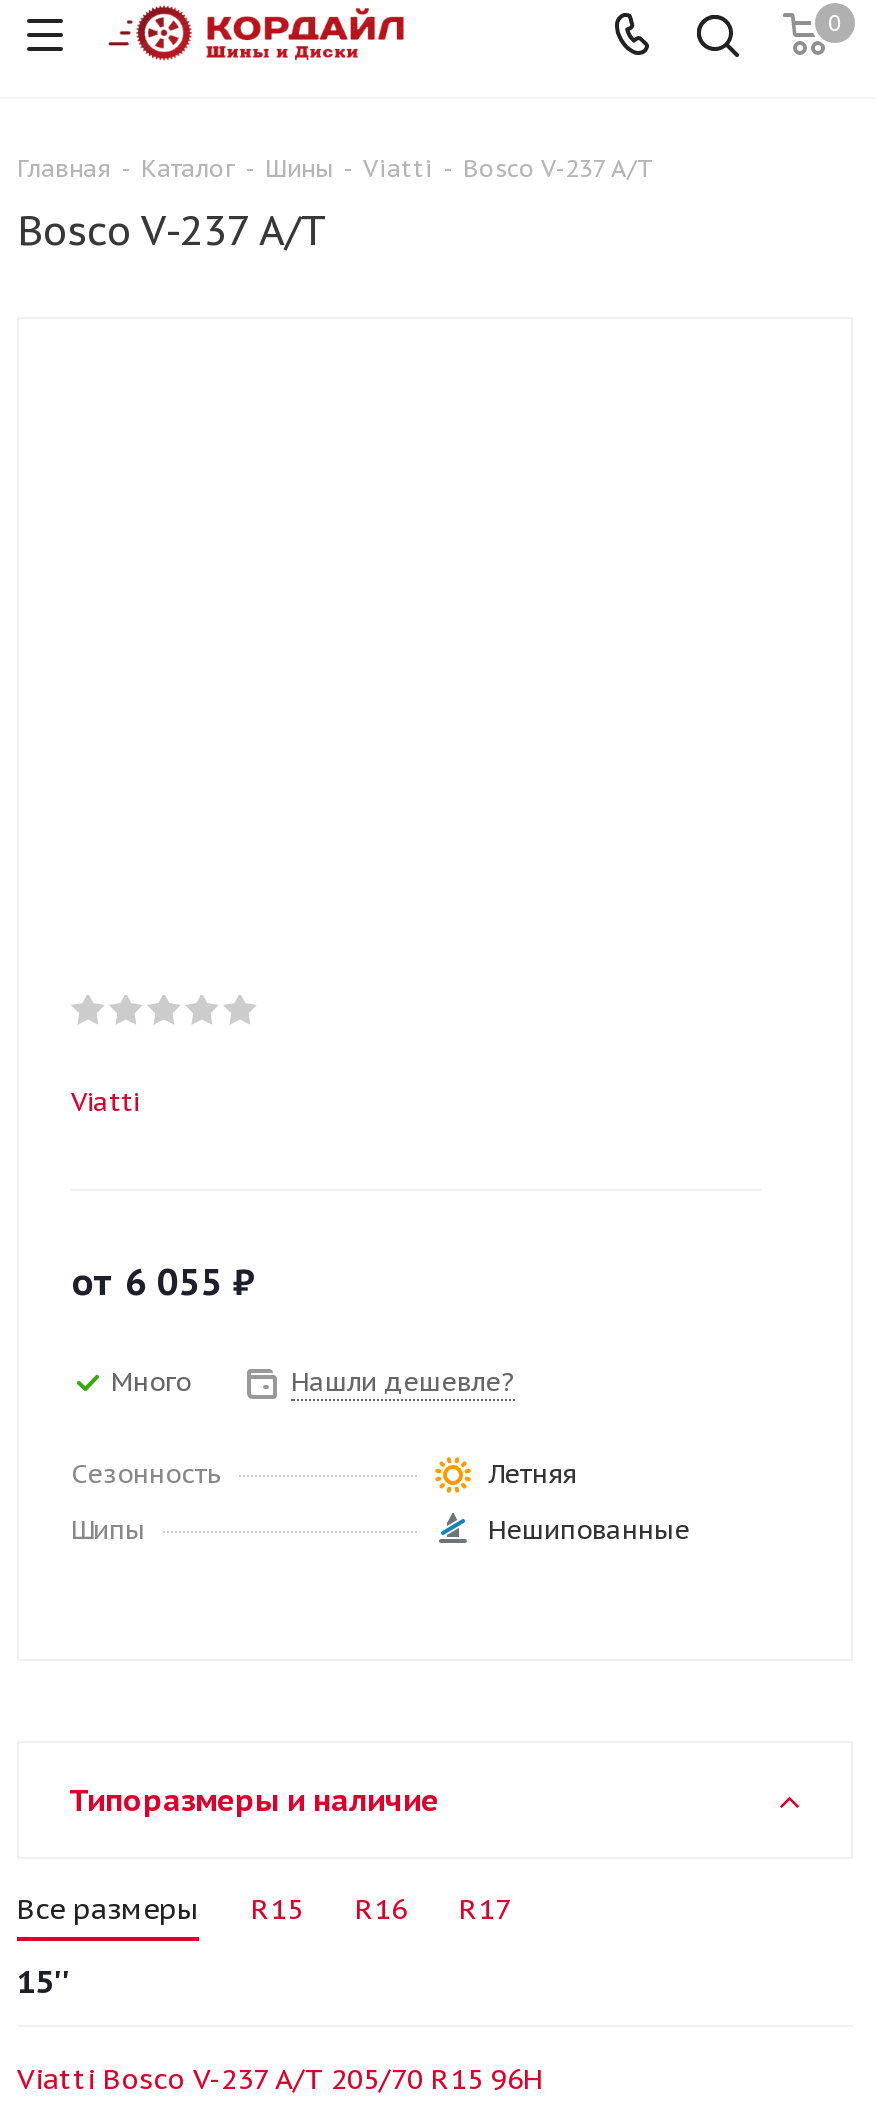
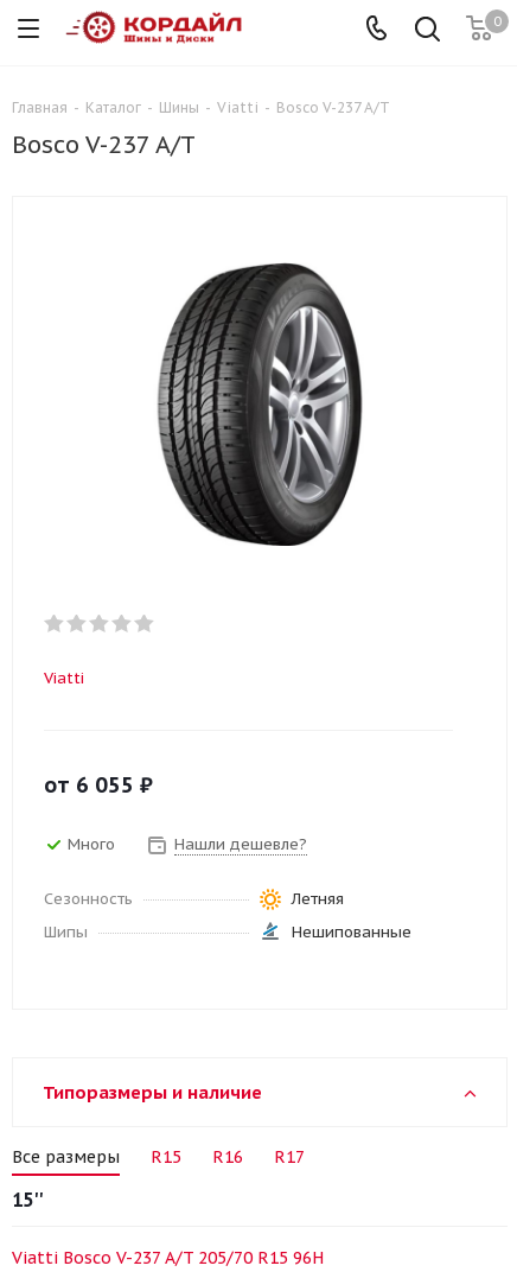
+ [image]
